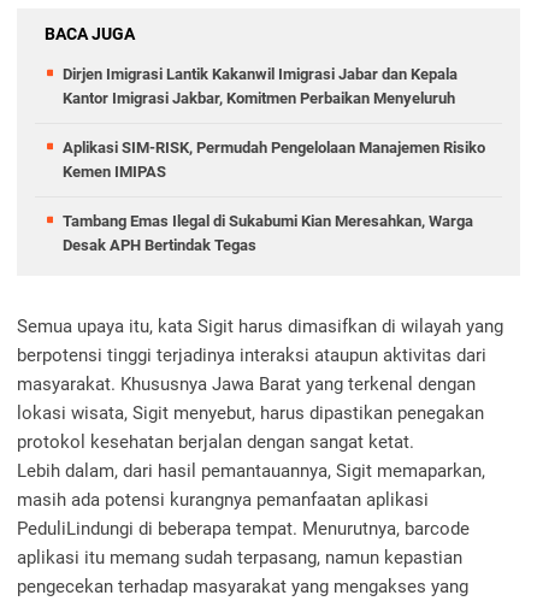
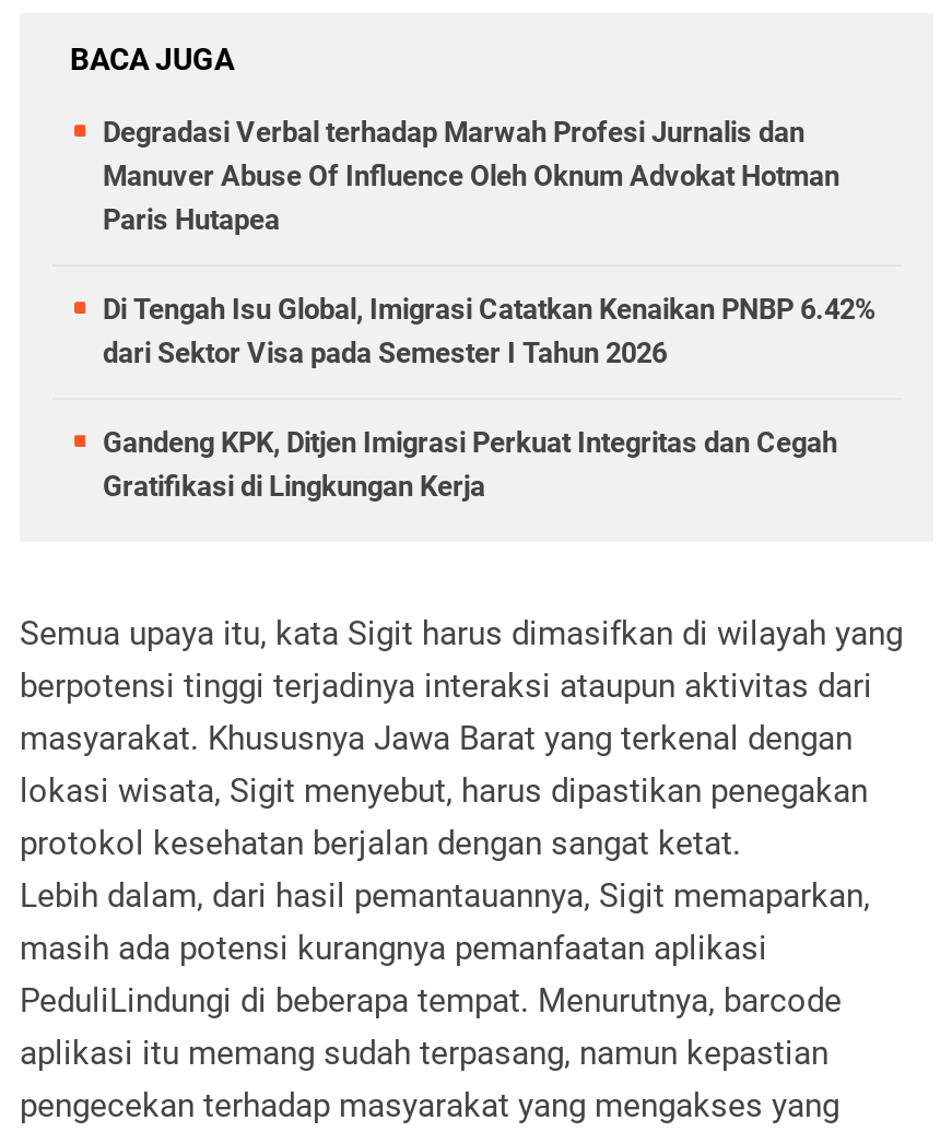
- Dirjen Imigrasi Lantik Kakanwil Imigrasi Jabar dan Kepala
- Kantor Imigrasi Jakbar, Komitmen Perbaikan Menyeluruh
+ Degradasi Verbal terhadap Marwah Profesi Jurnalis dan
+ Manuver Abuse Of Influence Oleh Oknum Advokat Hotman
+ Paris Hutapea

- Aplikasi SIM-RISK, Permudah Pengelolaan Manajemen Risiko
- Kemen IMIPAS
+ Di Tengah Isu Global, Imigrasi Catatkan Kenaikan PNBP 6.42%
+ dari Sektor Visa pada Semester I Tahun 2026

- Tambang Emas Ilegal di Sukabumi Kian Meresahkan, Warga
- Desak APH Bertindak Tegas
+ Gandeng KPK, Ditjen Imigrasi Perkuat Integritas dan Cegah
+ Gratifikasi di Lingkungan Kerja
